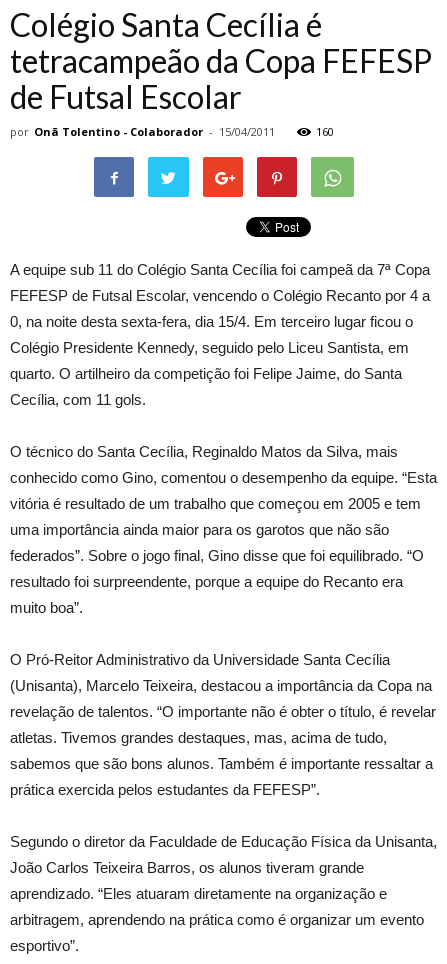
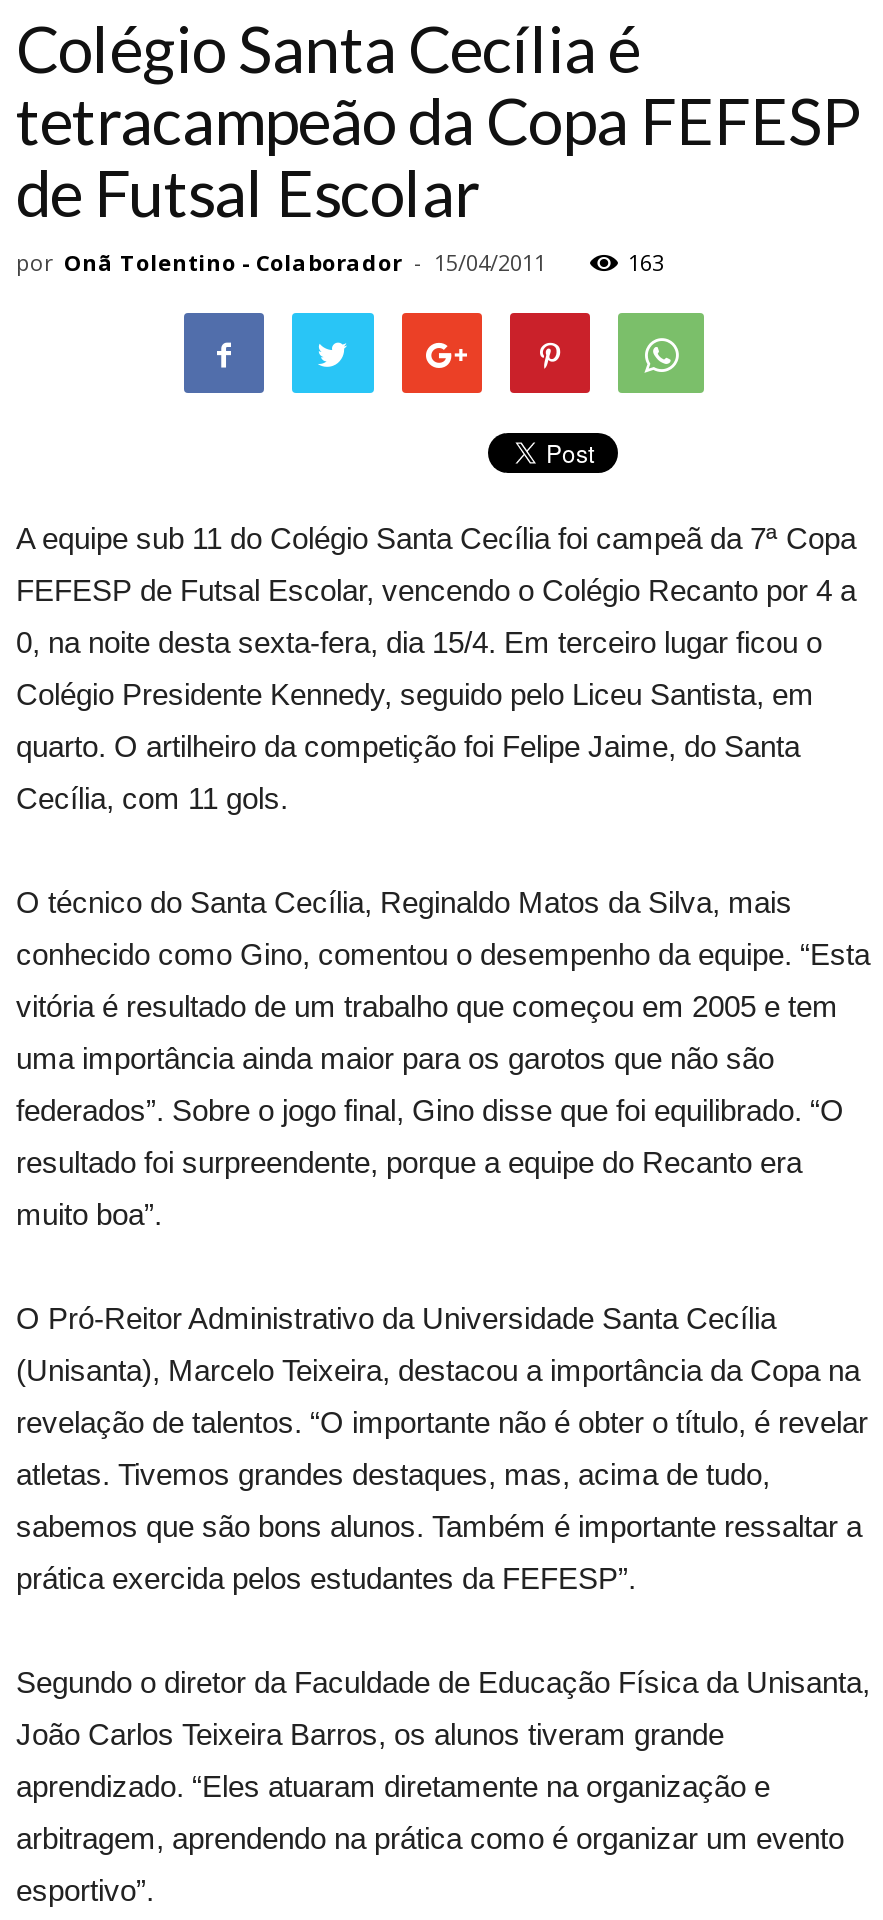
- 160
+ 163
